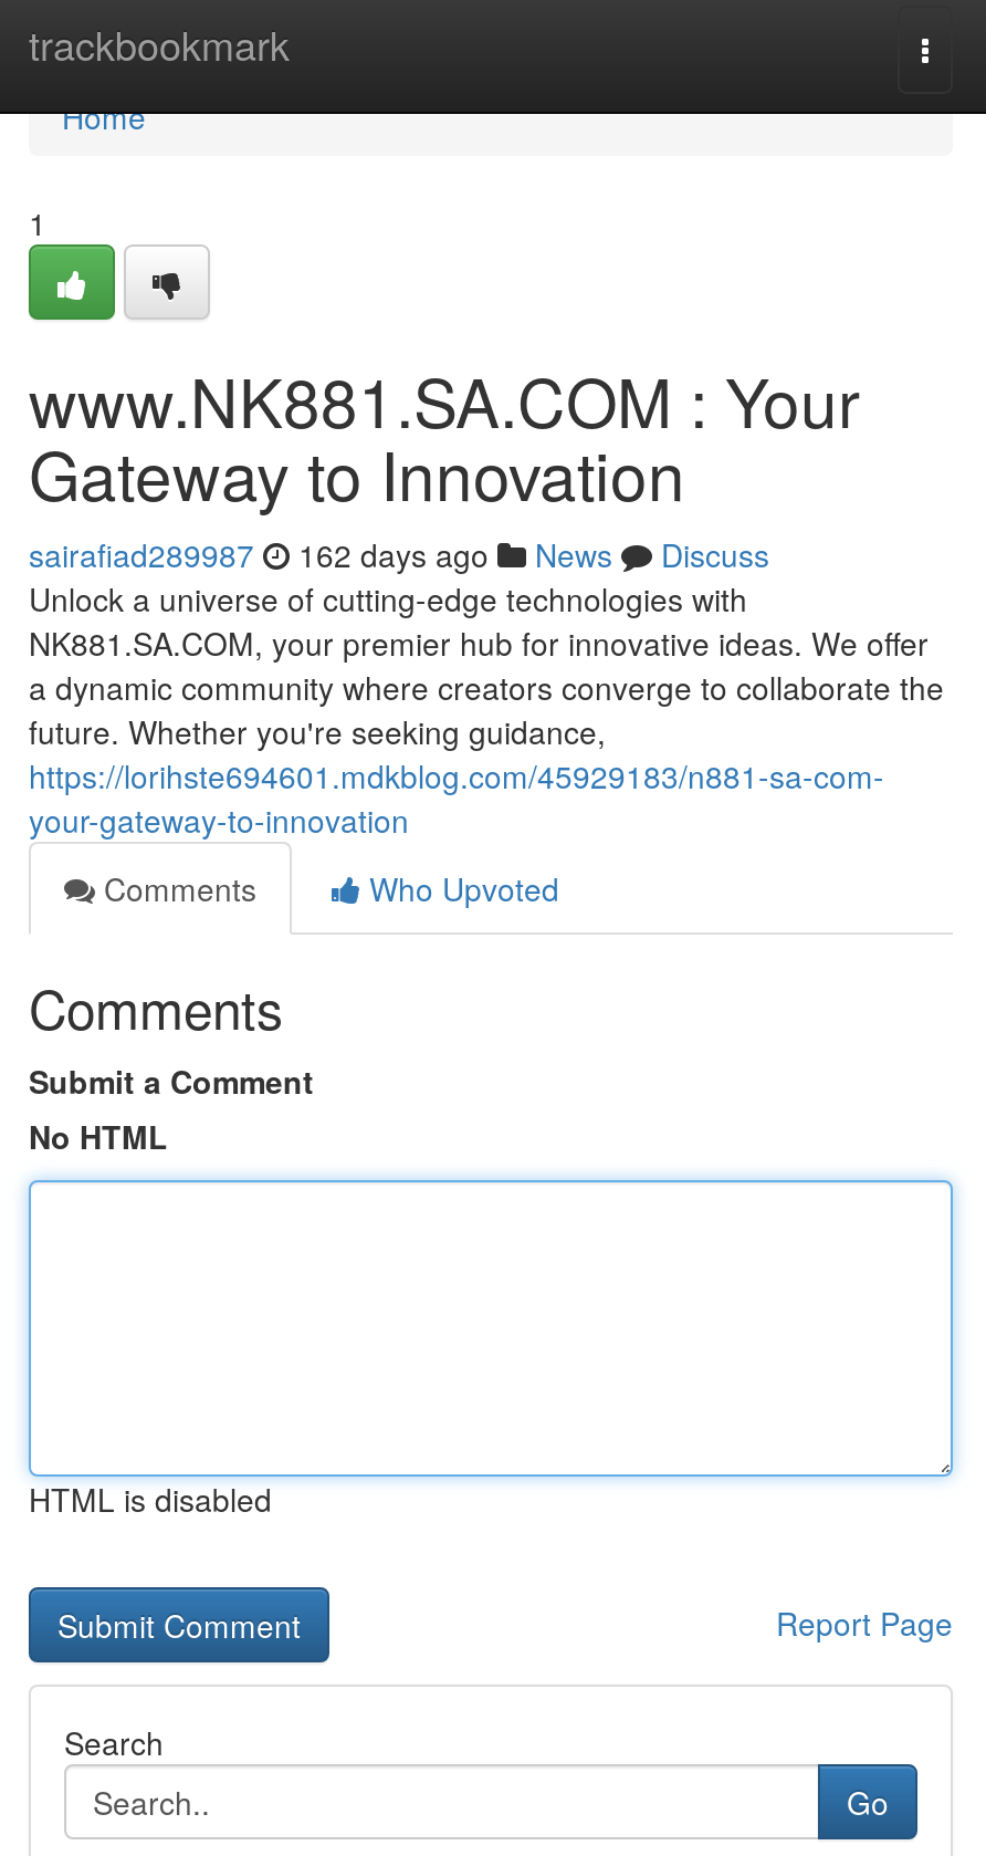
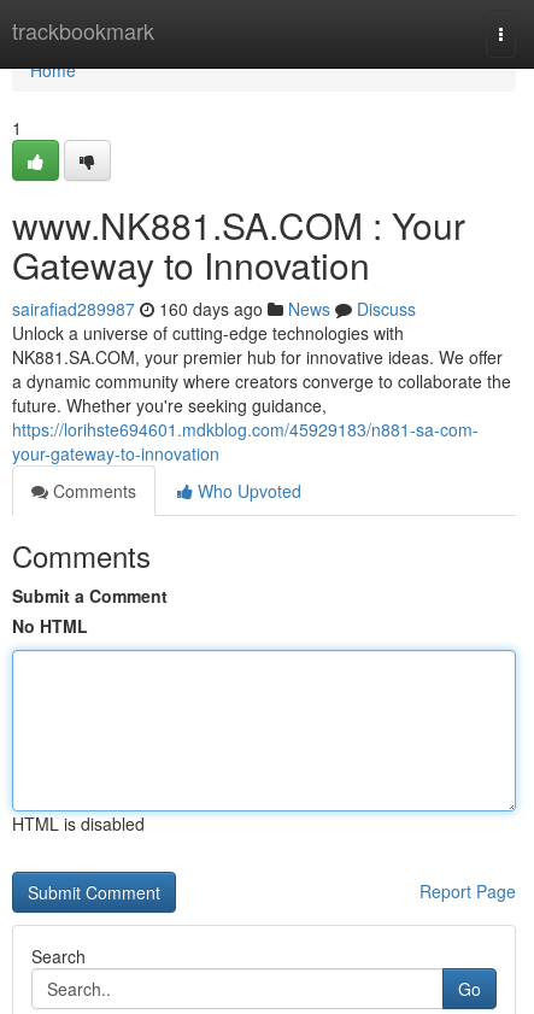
- sairafiad289987 162 days ago News Discuss
+ sairafiad289987 160 days ago News Discuss
